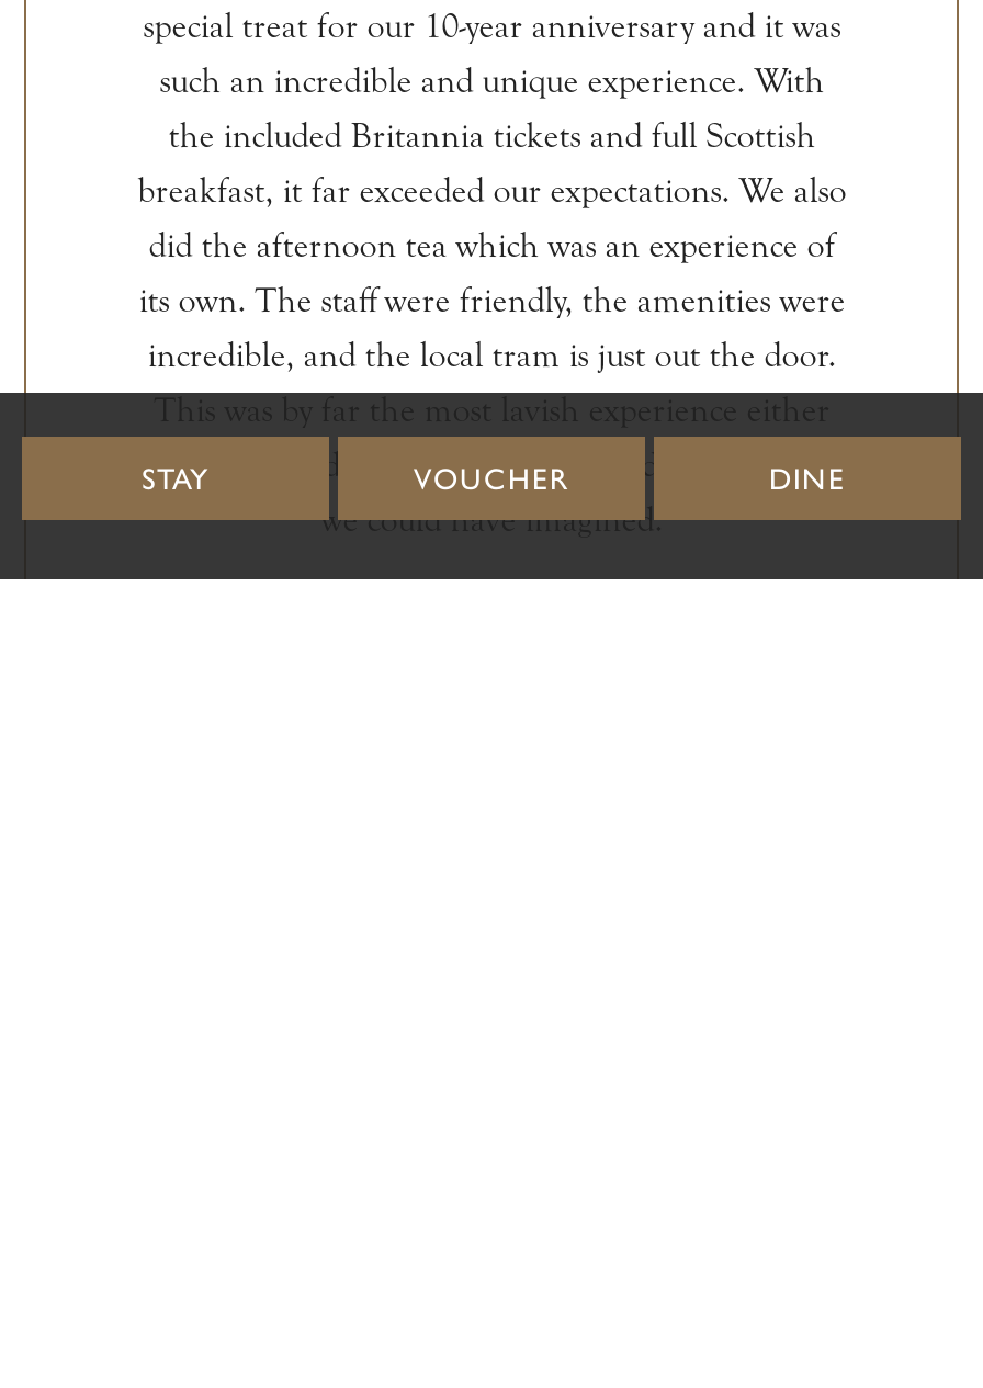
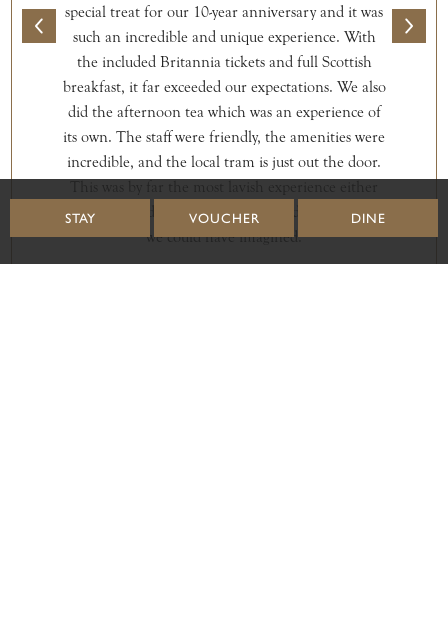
+ [image]

+ [image]
